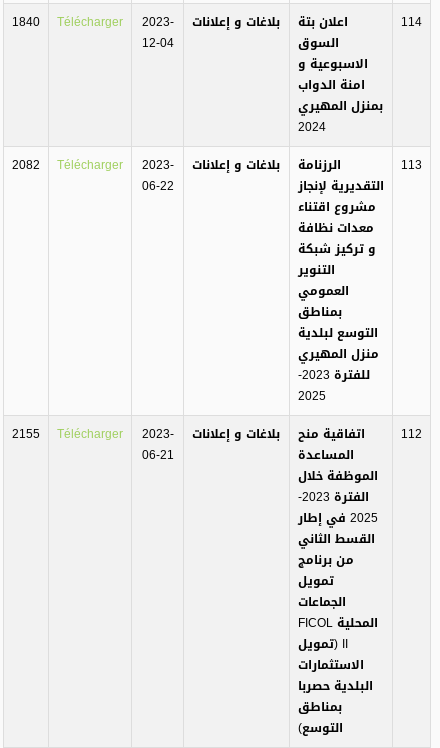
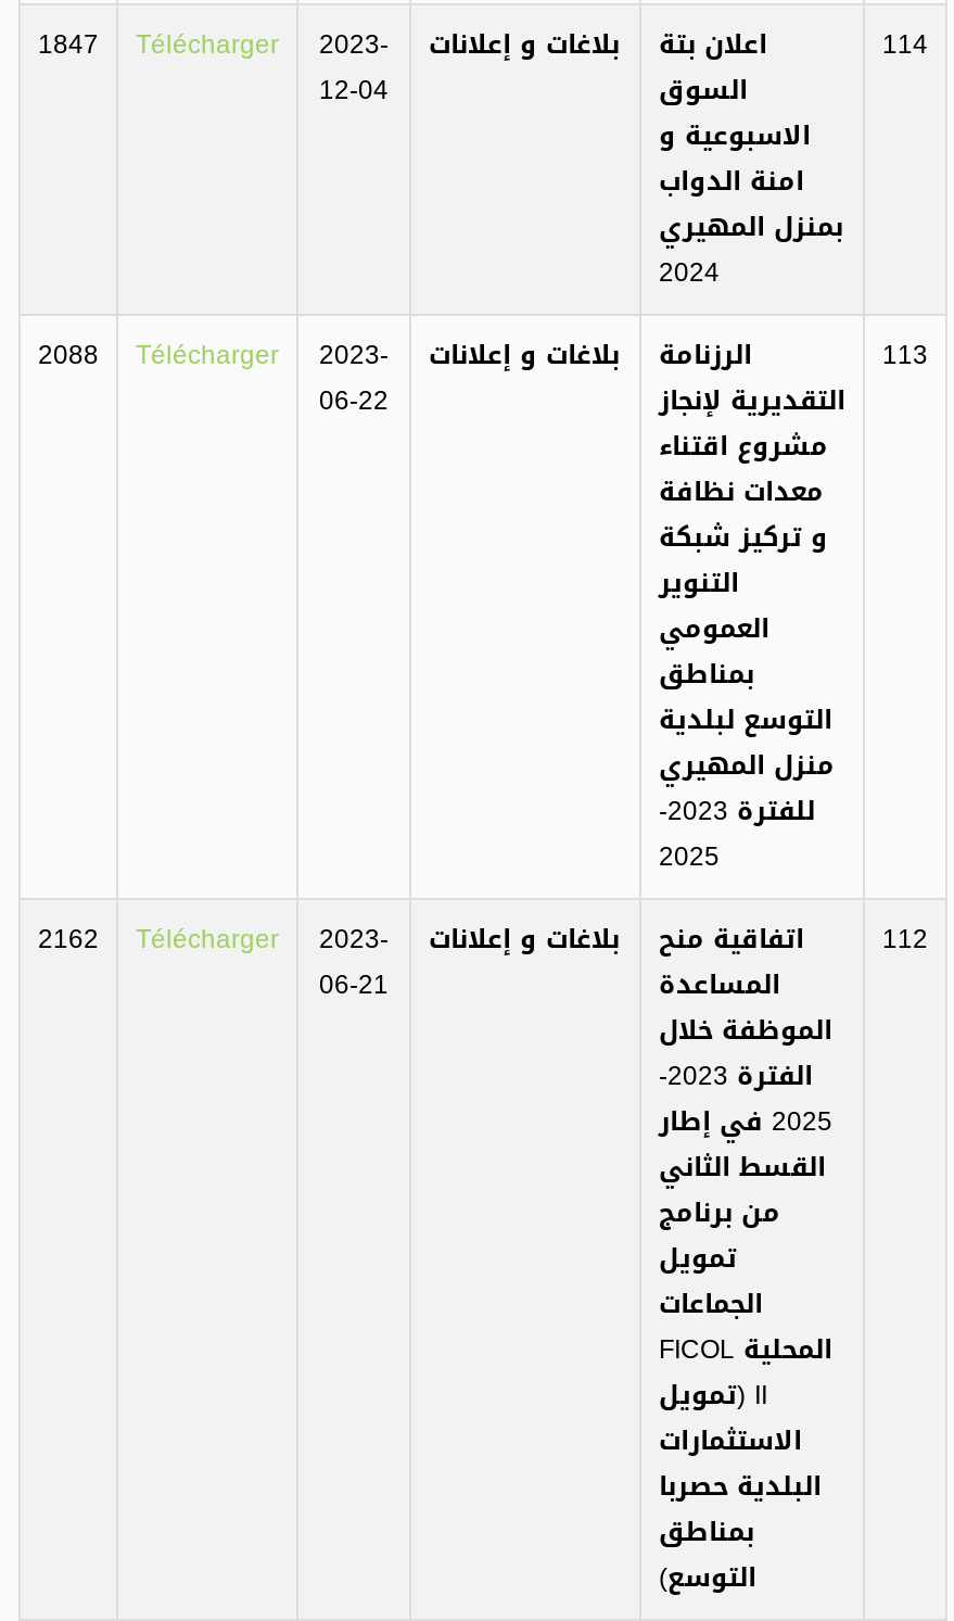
- اعلان بتة بلاغات و إعلانات 2023- Télécharger 1840
+ اعلان بتة بلاغات و إعلانات 2023- Télécharger 1847

- الرزنامة بلاغات و إعلانات 2023- Télécharger 2082
+ الرزنامة بلاغات و إعلانات 2023- Télécharger 2088

- 112 اتفاقية منح بلاغات و إعلانات 2023- Télécharger 2155
+ 112 اتفاقية منح بلاغات و إعلانات 2023- Télécharger 2162
